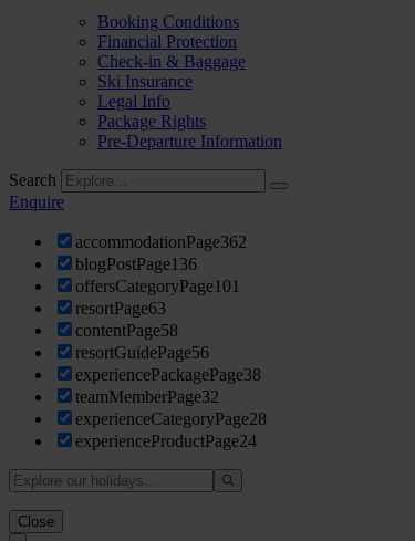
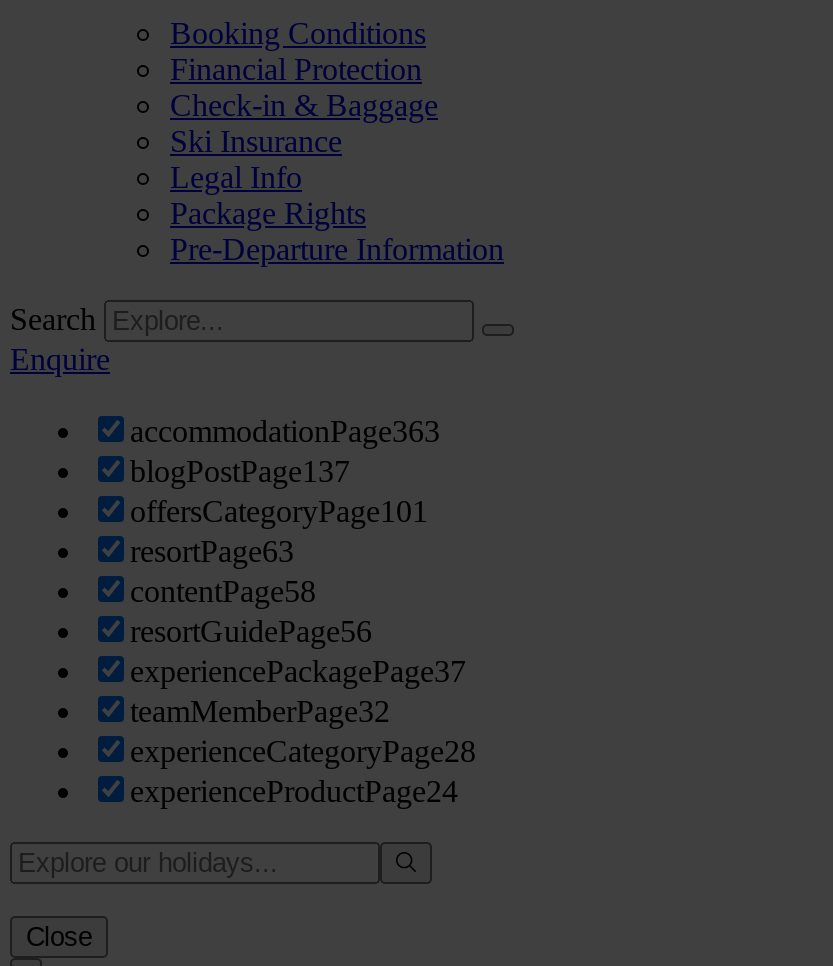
- accommodationPage362
+ accommodationPage363

- blogPostPage136
+ blogPostPage137

- experiencePackagePage38
+ experiencePackagePage37
